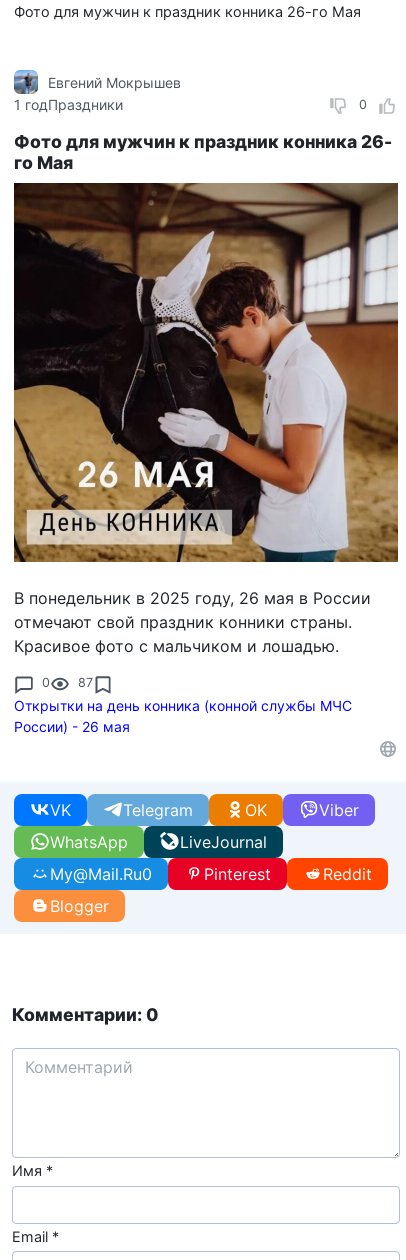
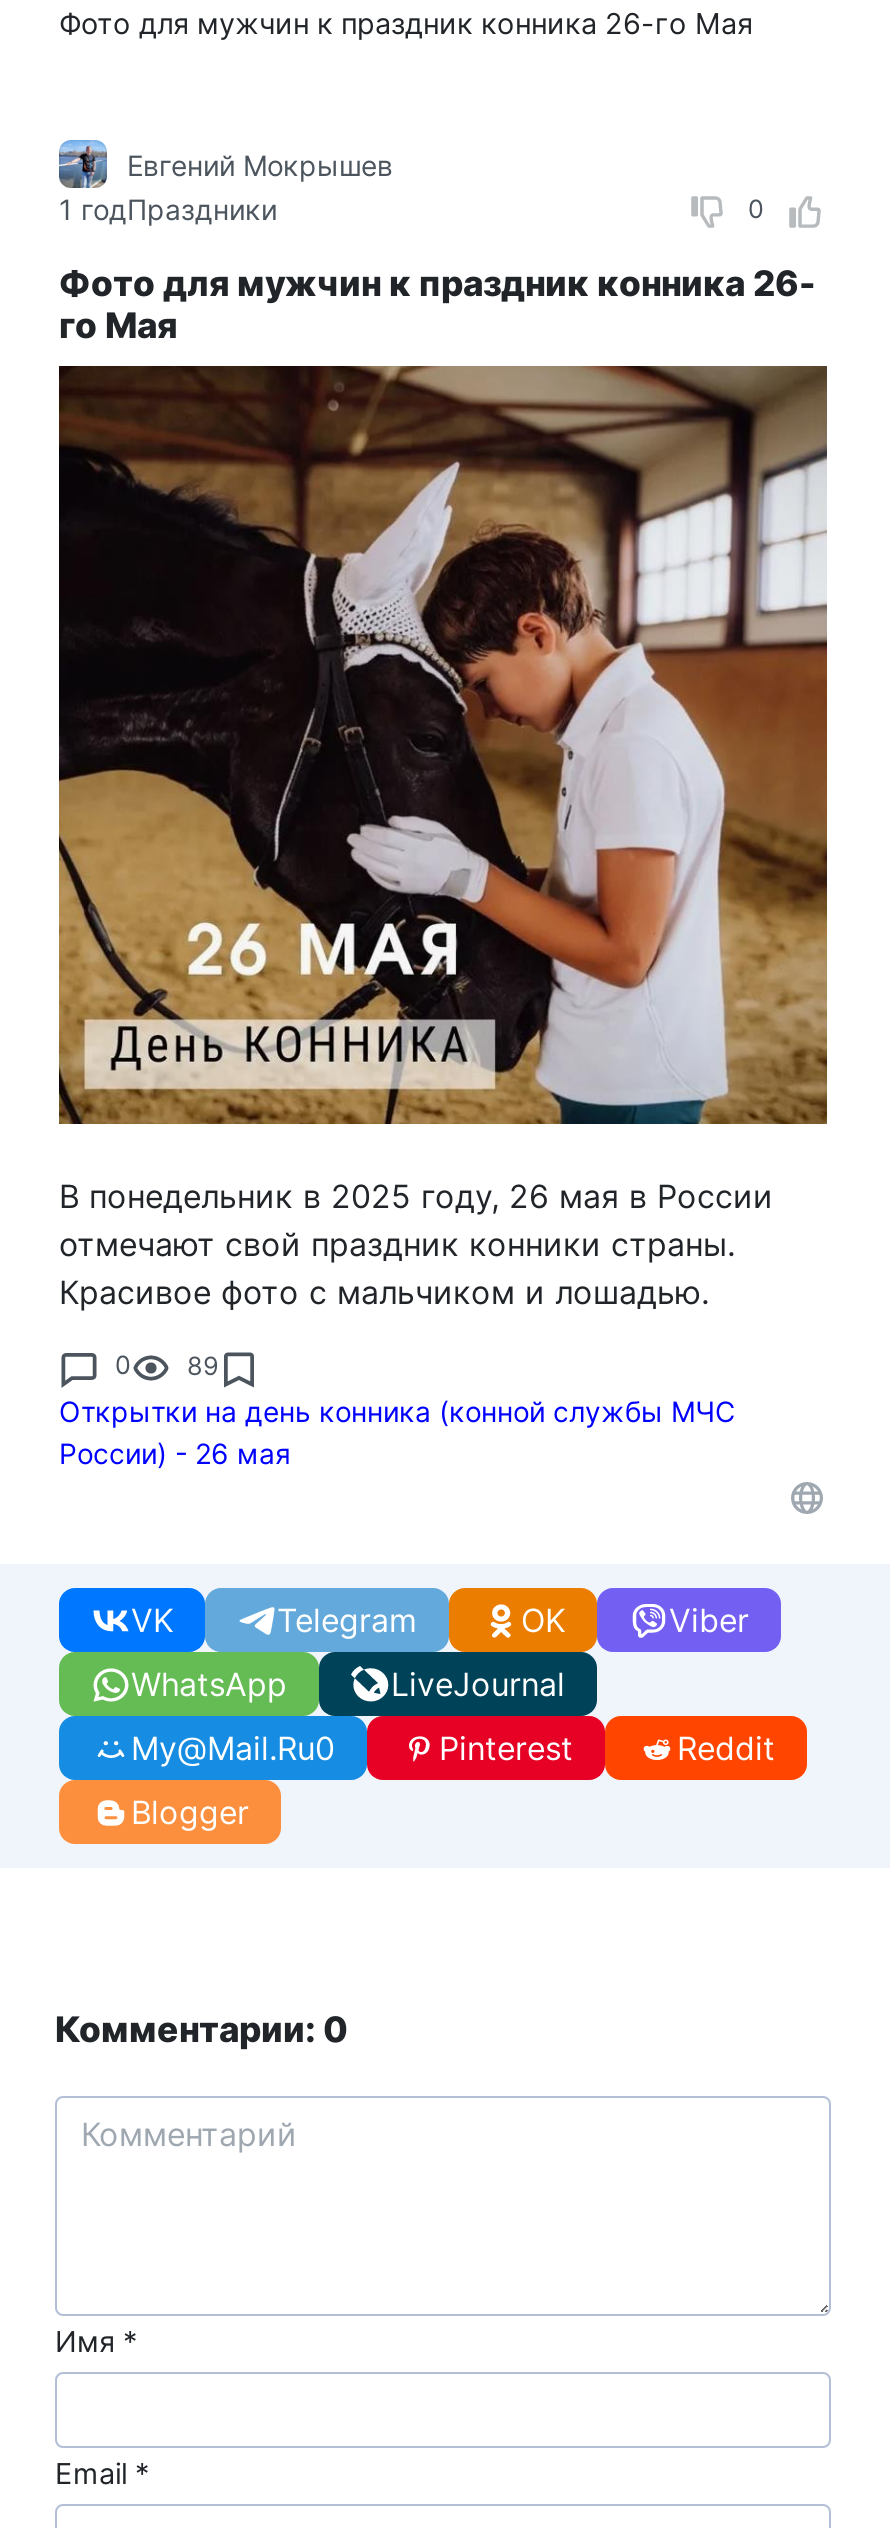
- 0 87
+ 0 89
